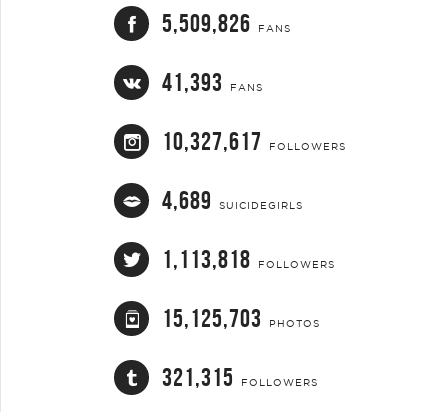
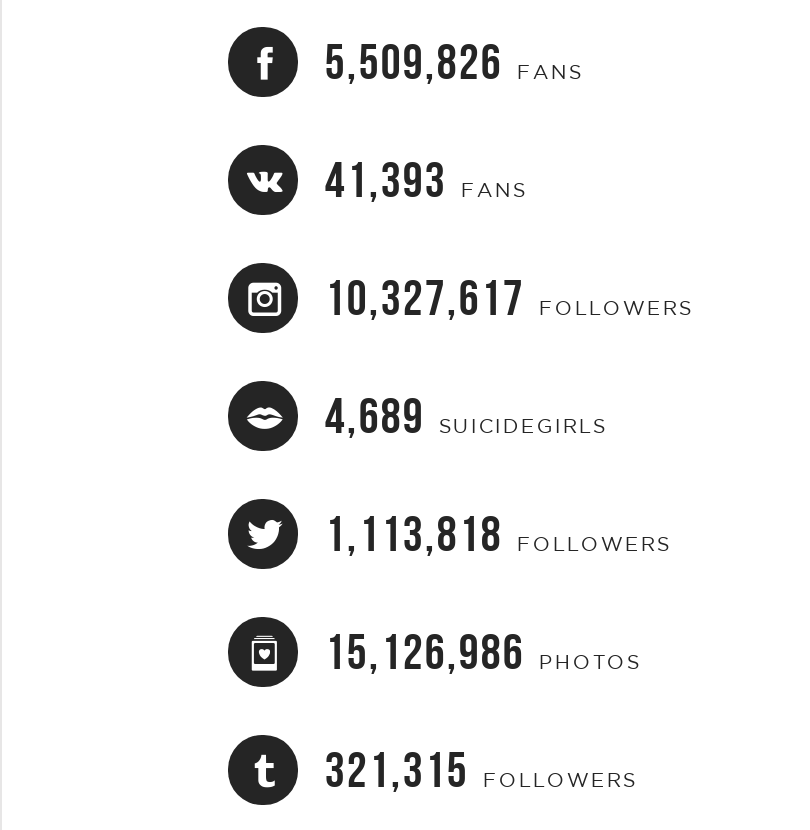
- 15,125,703 PHOTOS
+ 15,126,986 PHOTOS
